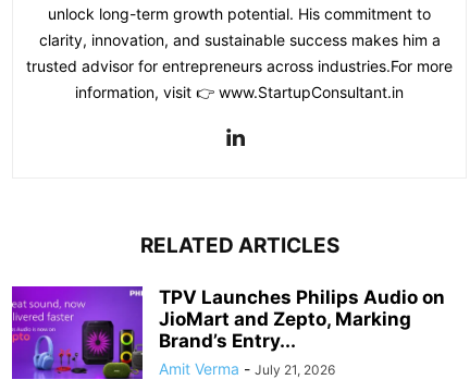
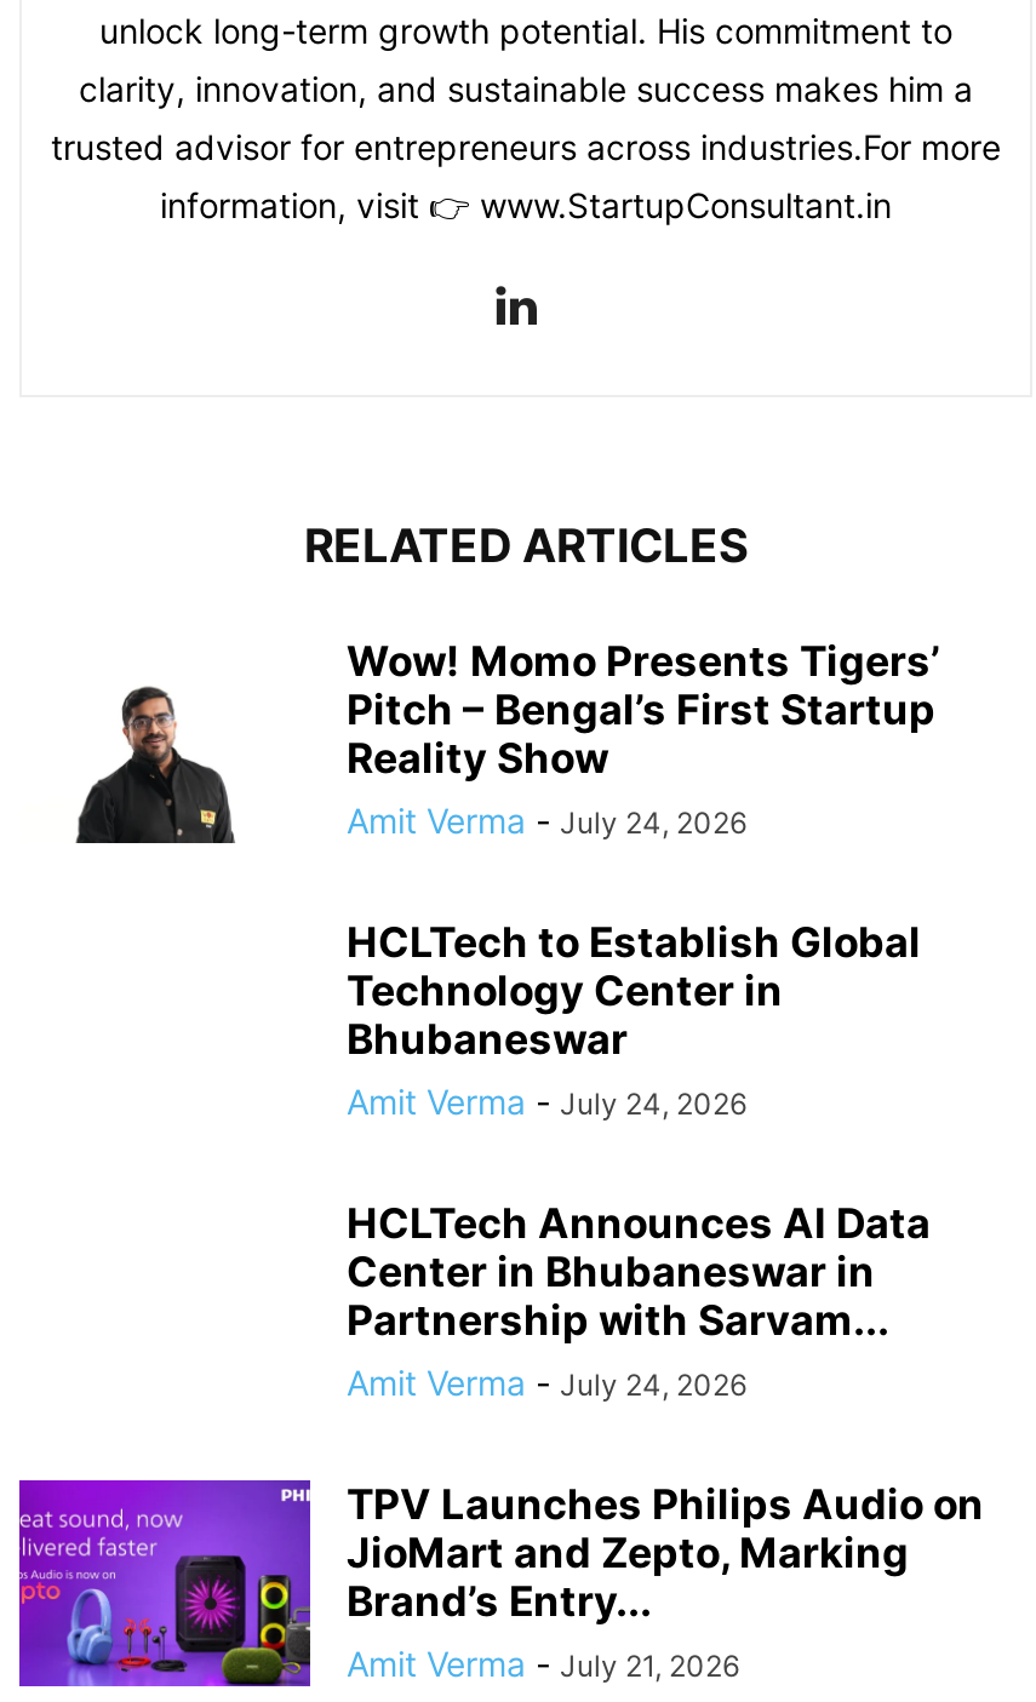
+ [image]

+ Wow! Momo Presents Tigers’
+ Pitch – Bengal’s First Startup
+ Reality Show
+ Amit Verma - July 24, 2026
+ HCLTech to Establish Global
+ Technology Center in
+ Bhubaneswar
+ Amit Verma - July 24, 2026
+ HCLTech Announces AI Data
+ Center in Bhubaneswar in
+ Partnership with Sarvam...
+ Amit Verma - July 24, 2026
